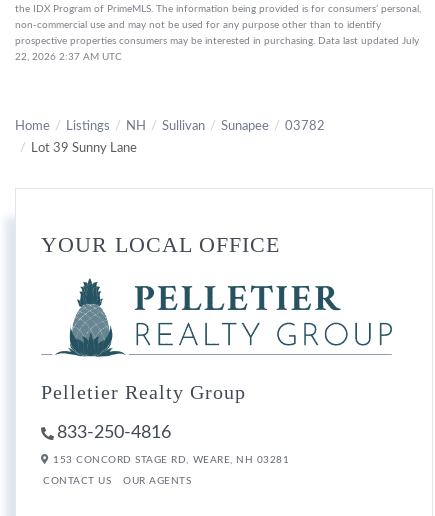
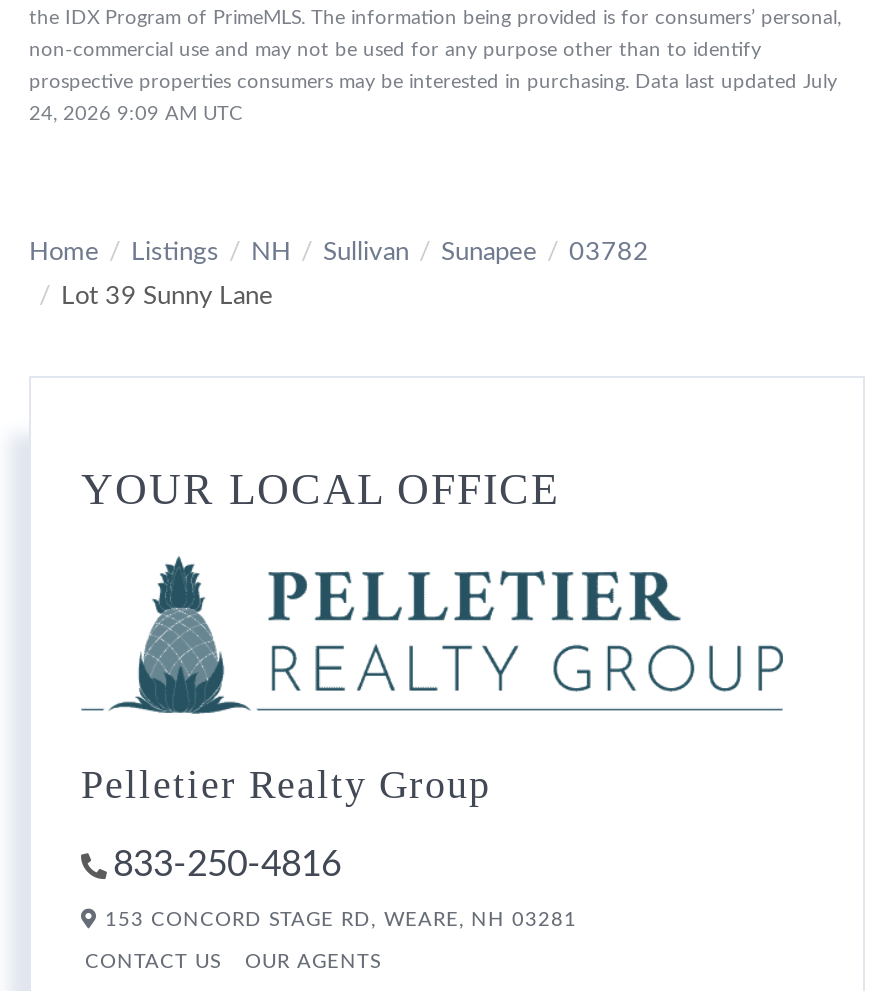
- 22, 2026 2:37 AM UTC
+ 24, 2026 9:09 AM UTC
